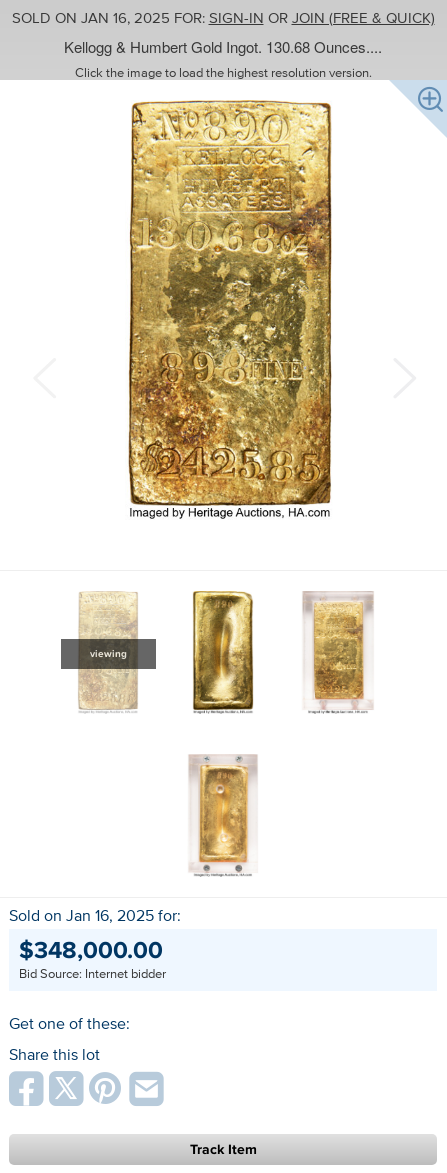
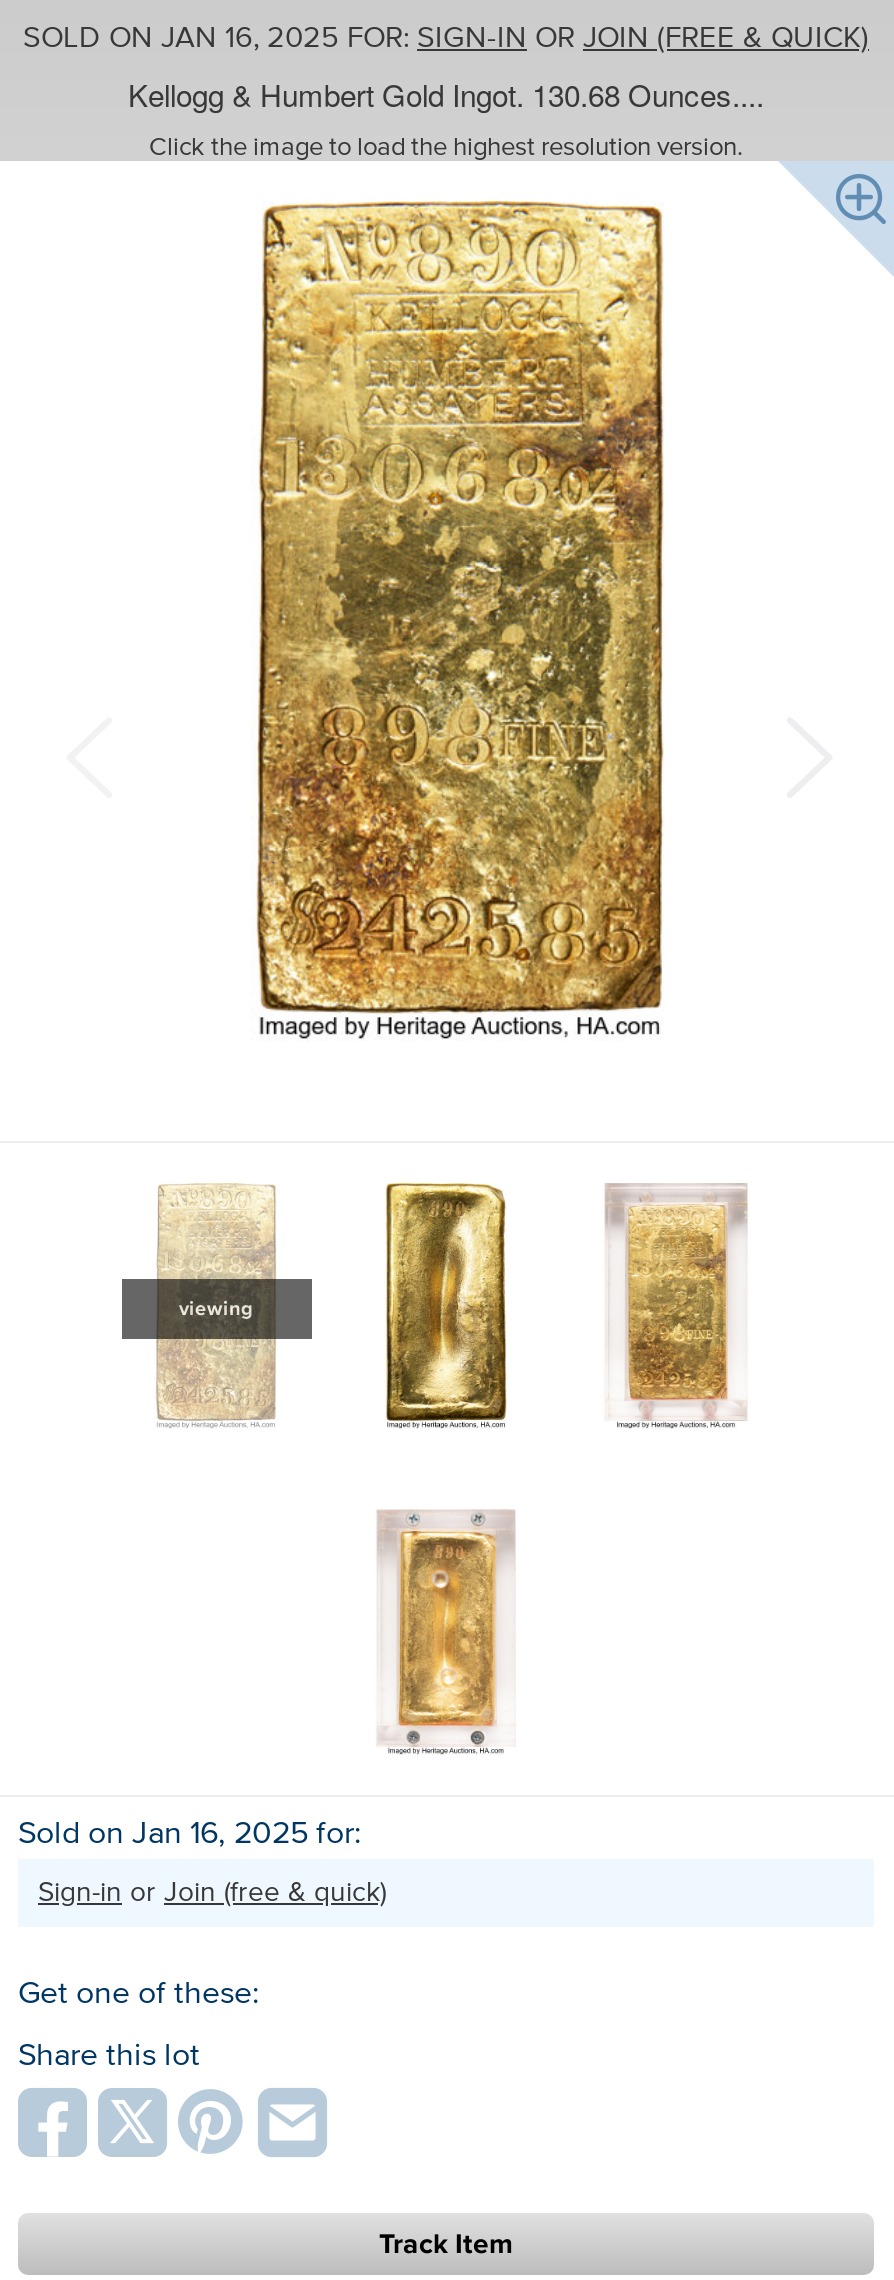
- $348,000.00
- Bid Source: Internet bidder
+ Sign-in or Join (free & quick)
